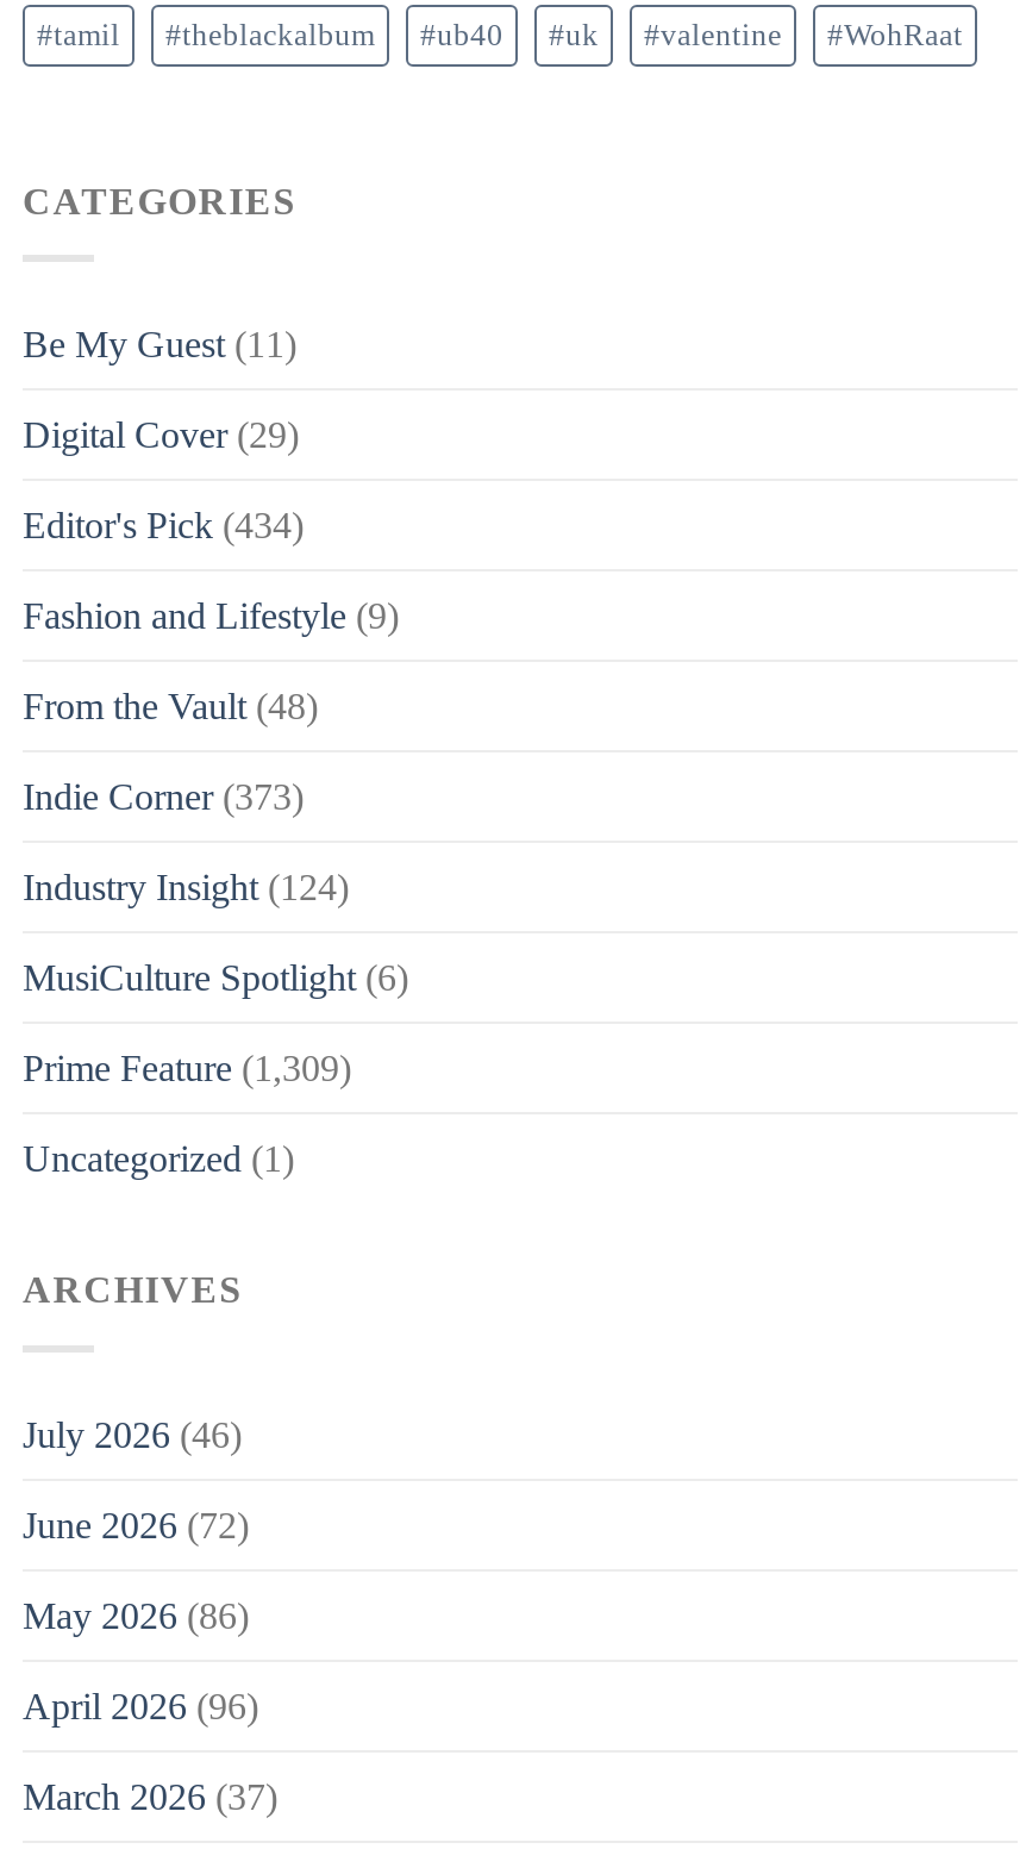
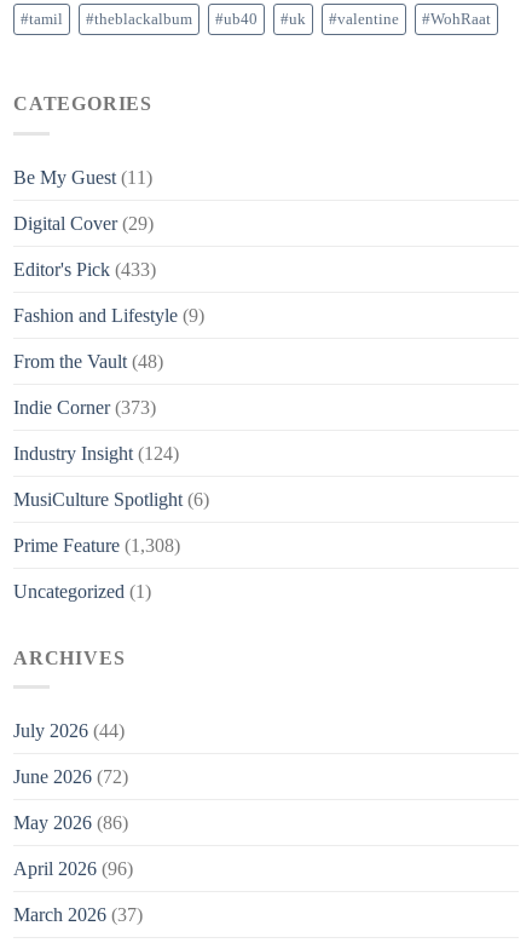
- Editor's Pick (434)
+ Editor's Pick (433)

- Prime Feature (1,309)
+ Prime Feature (1,308)

- July 2026 (46)
+ July 2026 (44)
